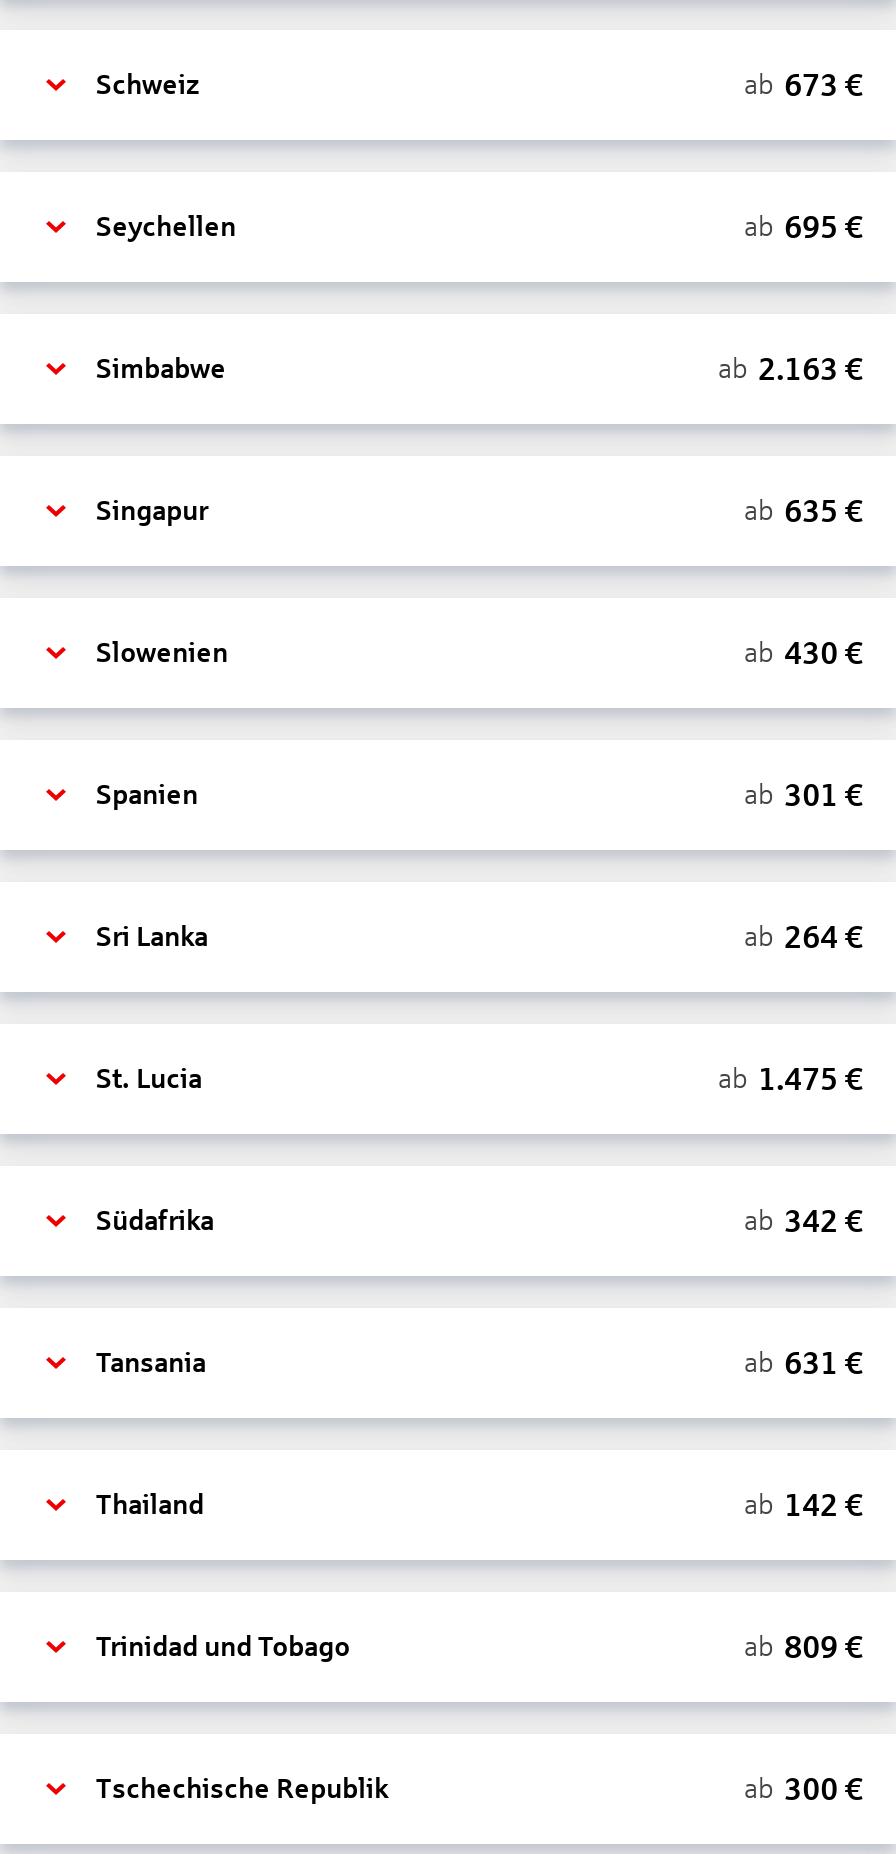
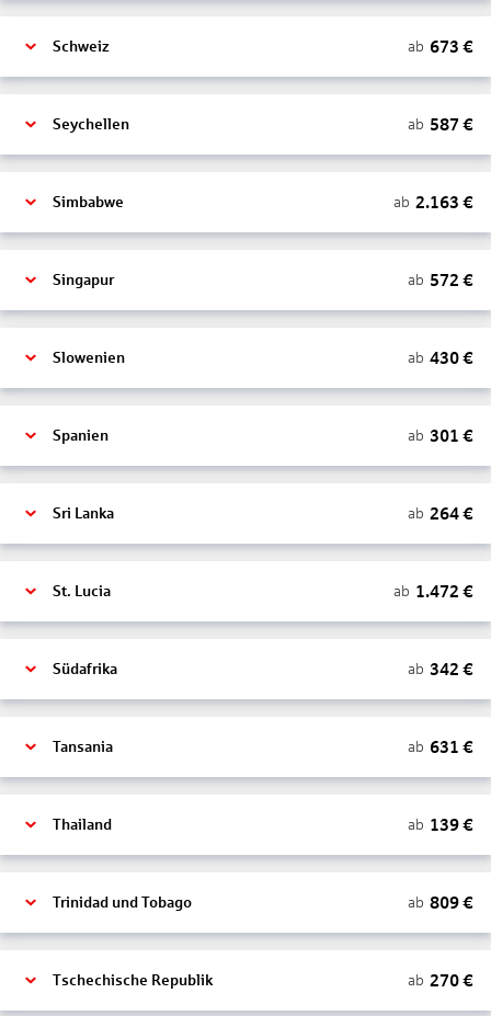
- ab 695 €
+ ab 587 €

- ab 635 €
+ ab 572 €

- ab 1.475 €
+ ab 1.472 €

- ab 142 €
+ ab 139 €

- ab 300 €
+ ab 270 €
